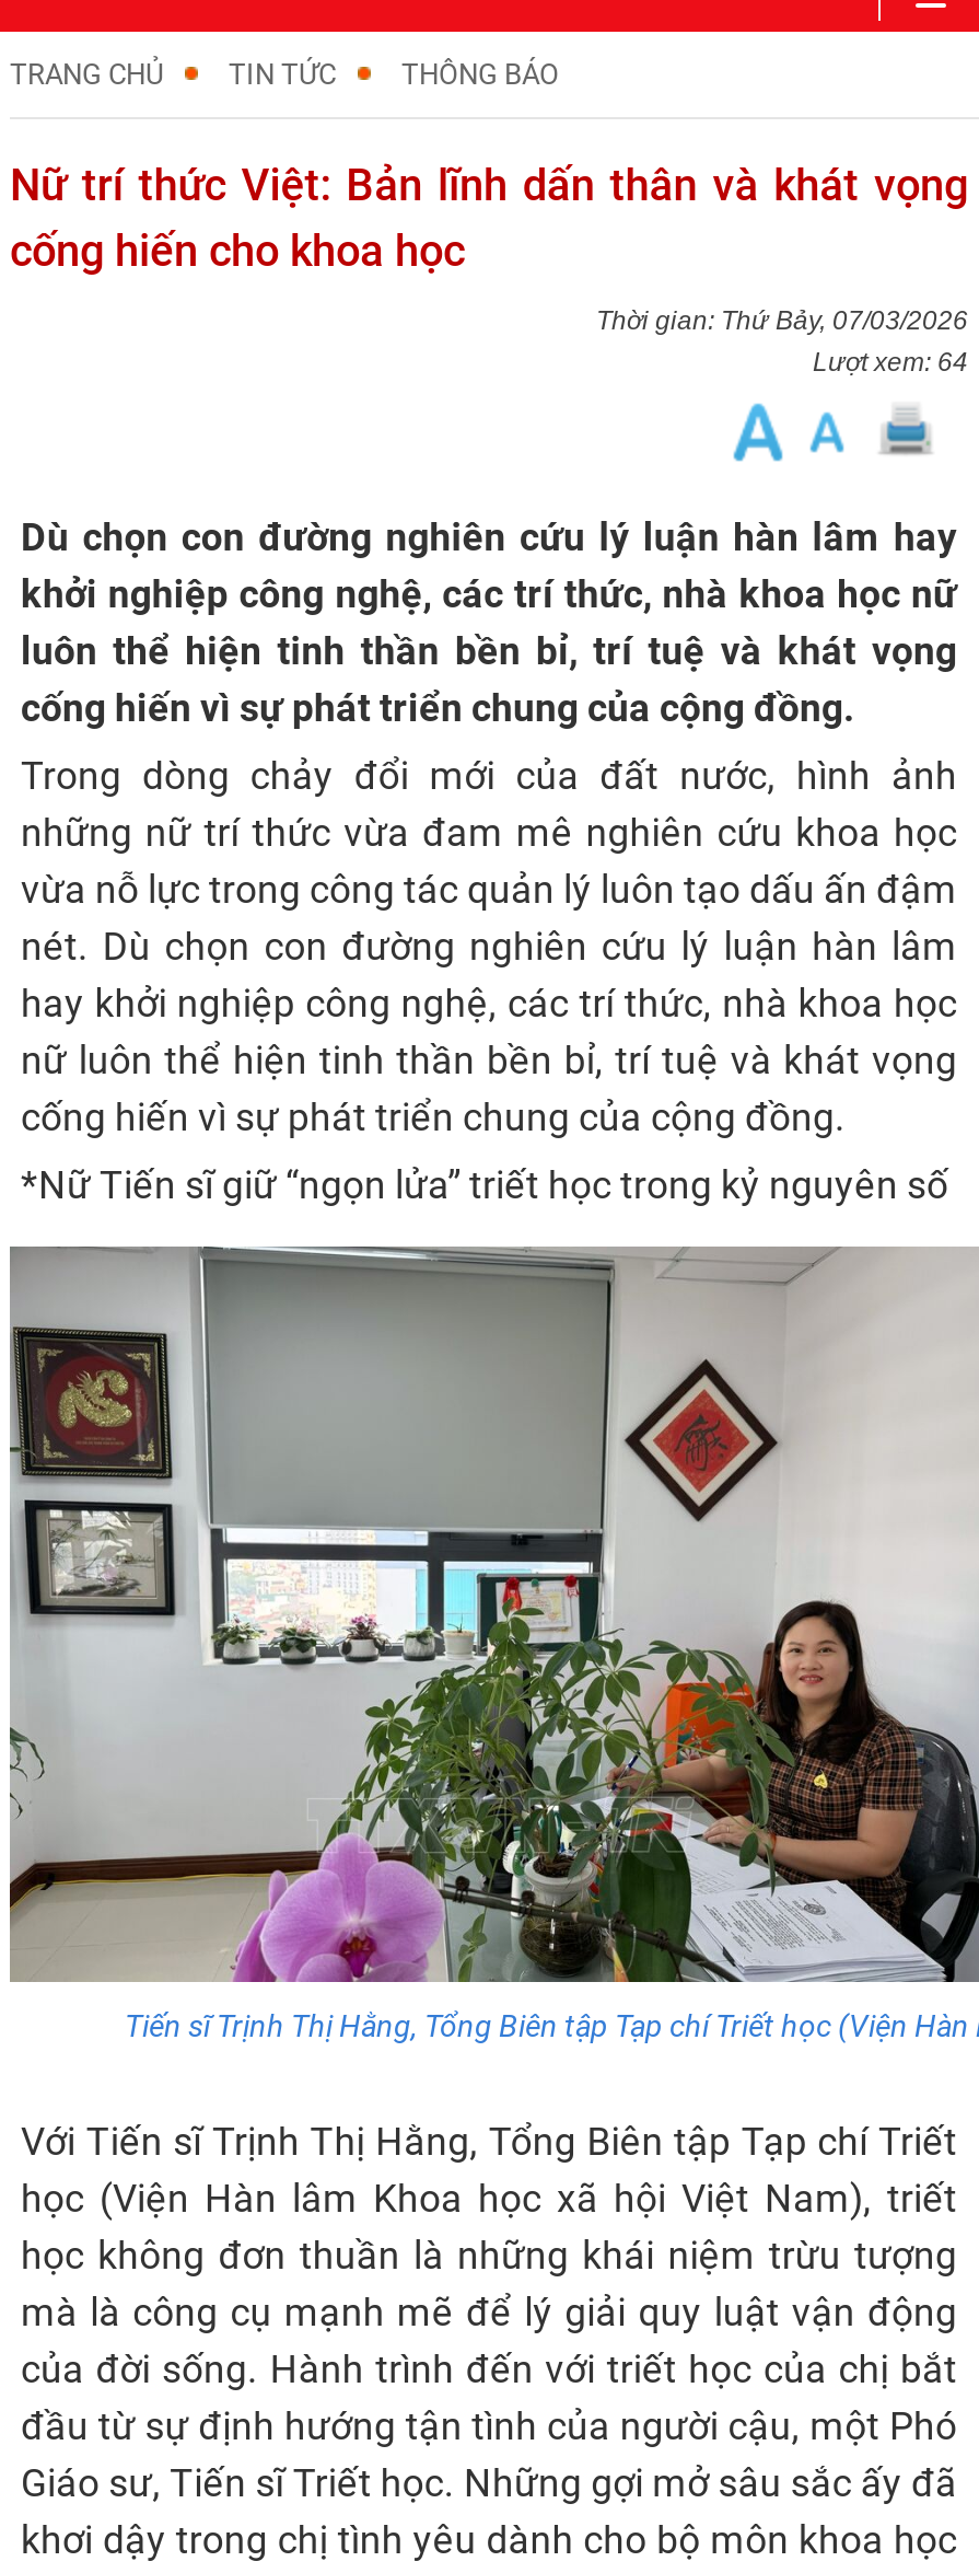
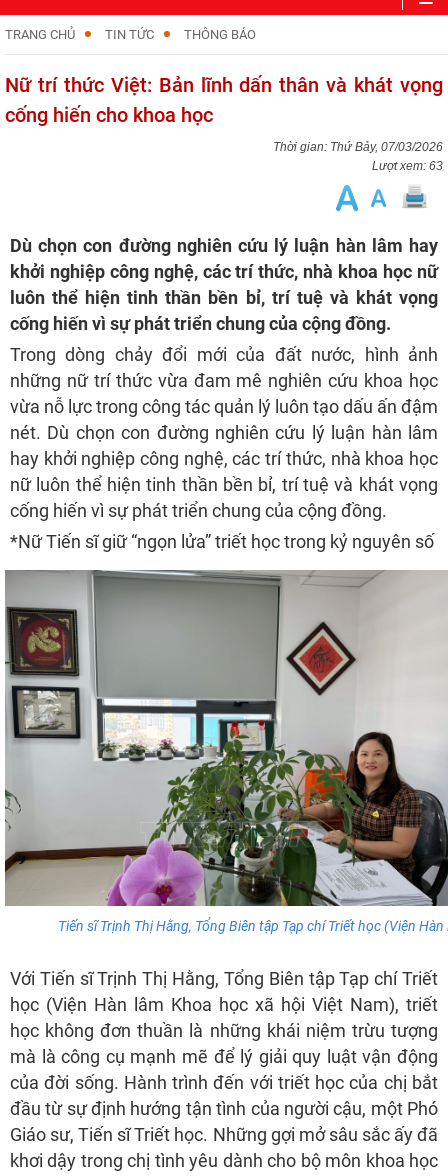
- Lượt xem: 64
+ Lượt xem: 63
